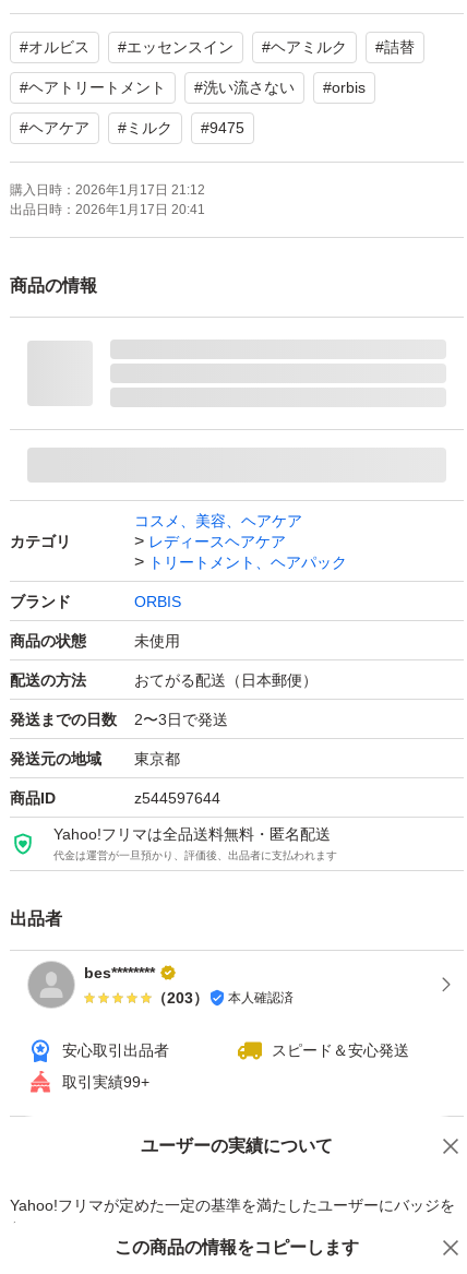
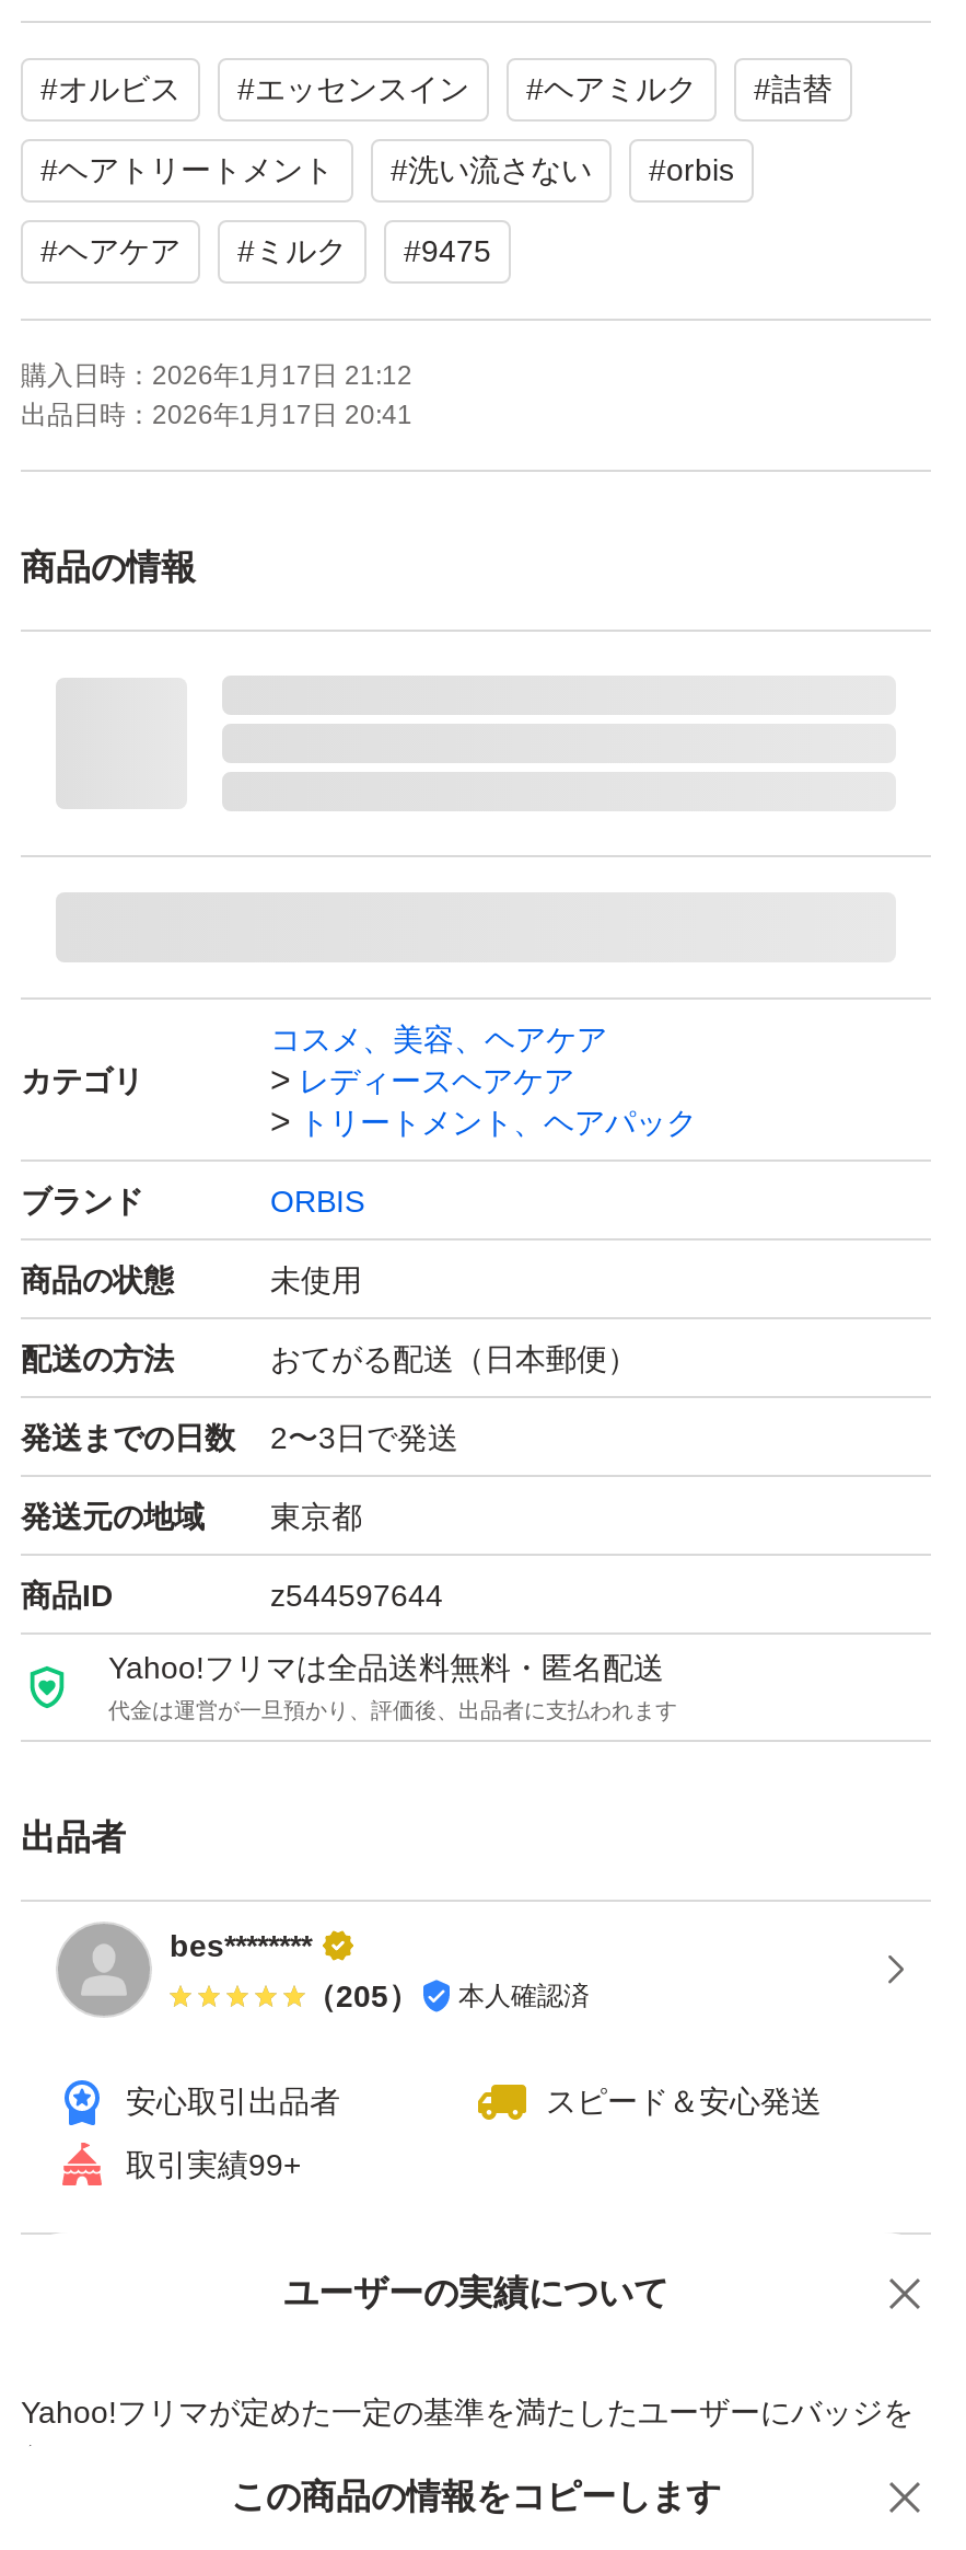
- （203） 本人確認済
+ （205） 本人確認済
